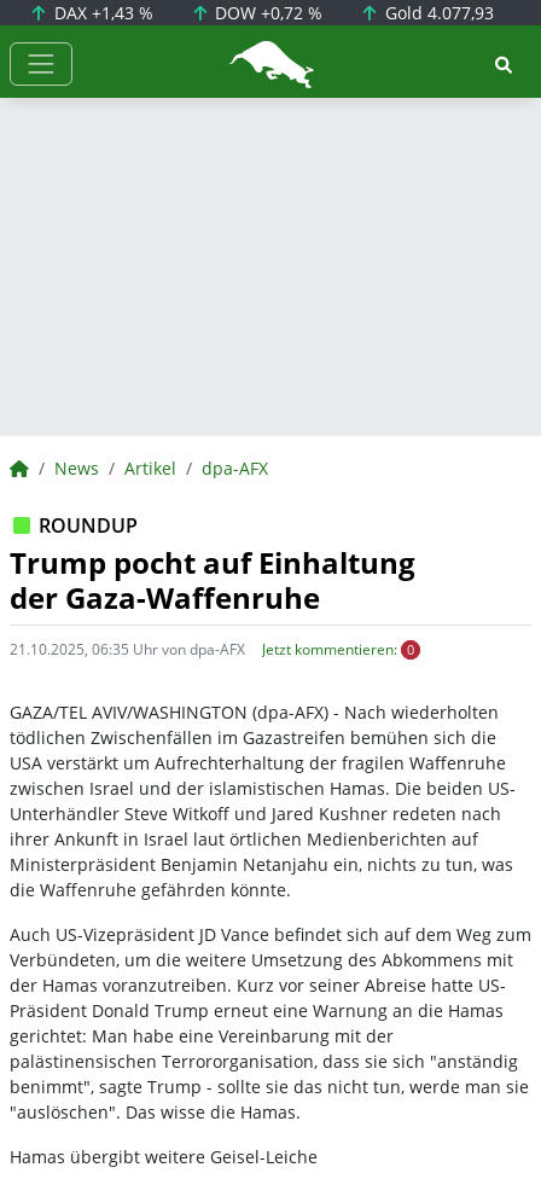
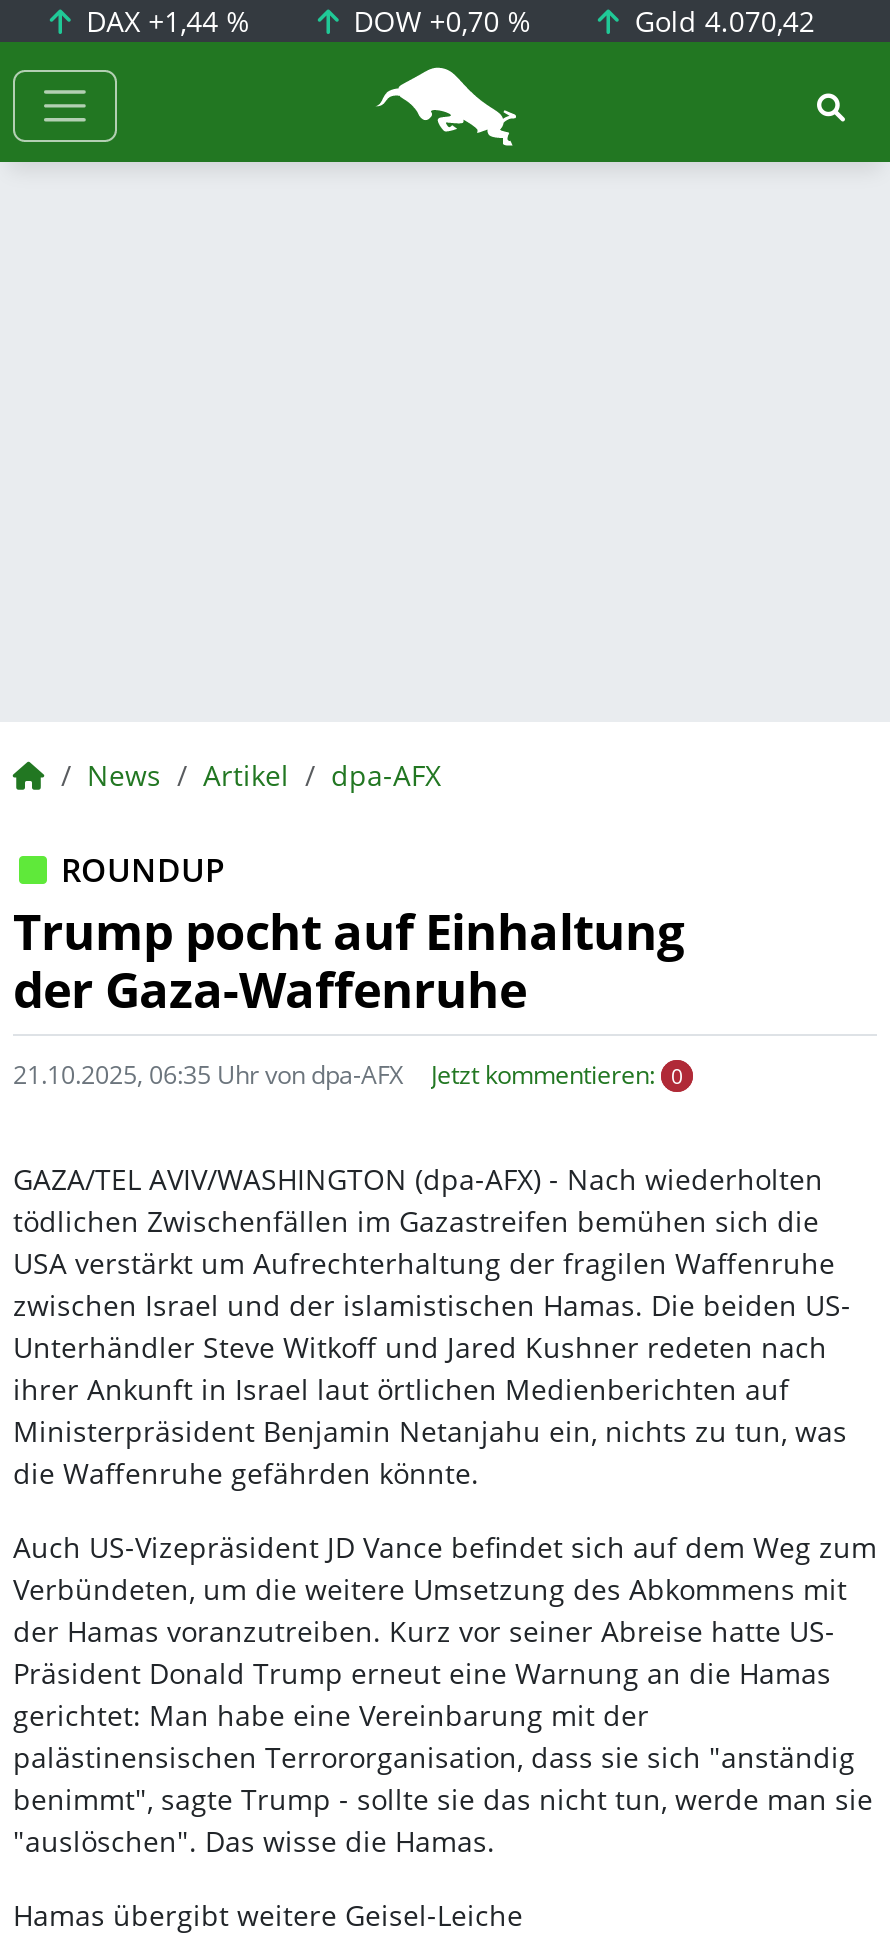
- DAX +1,43 %
+ DAX +1,44 %

- DOW +0,72 %
+ DOW +0,70 %

- Gold 4.077,93
+ Gold 4.070,42
